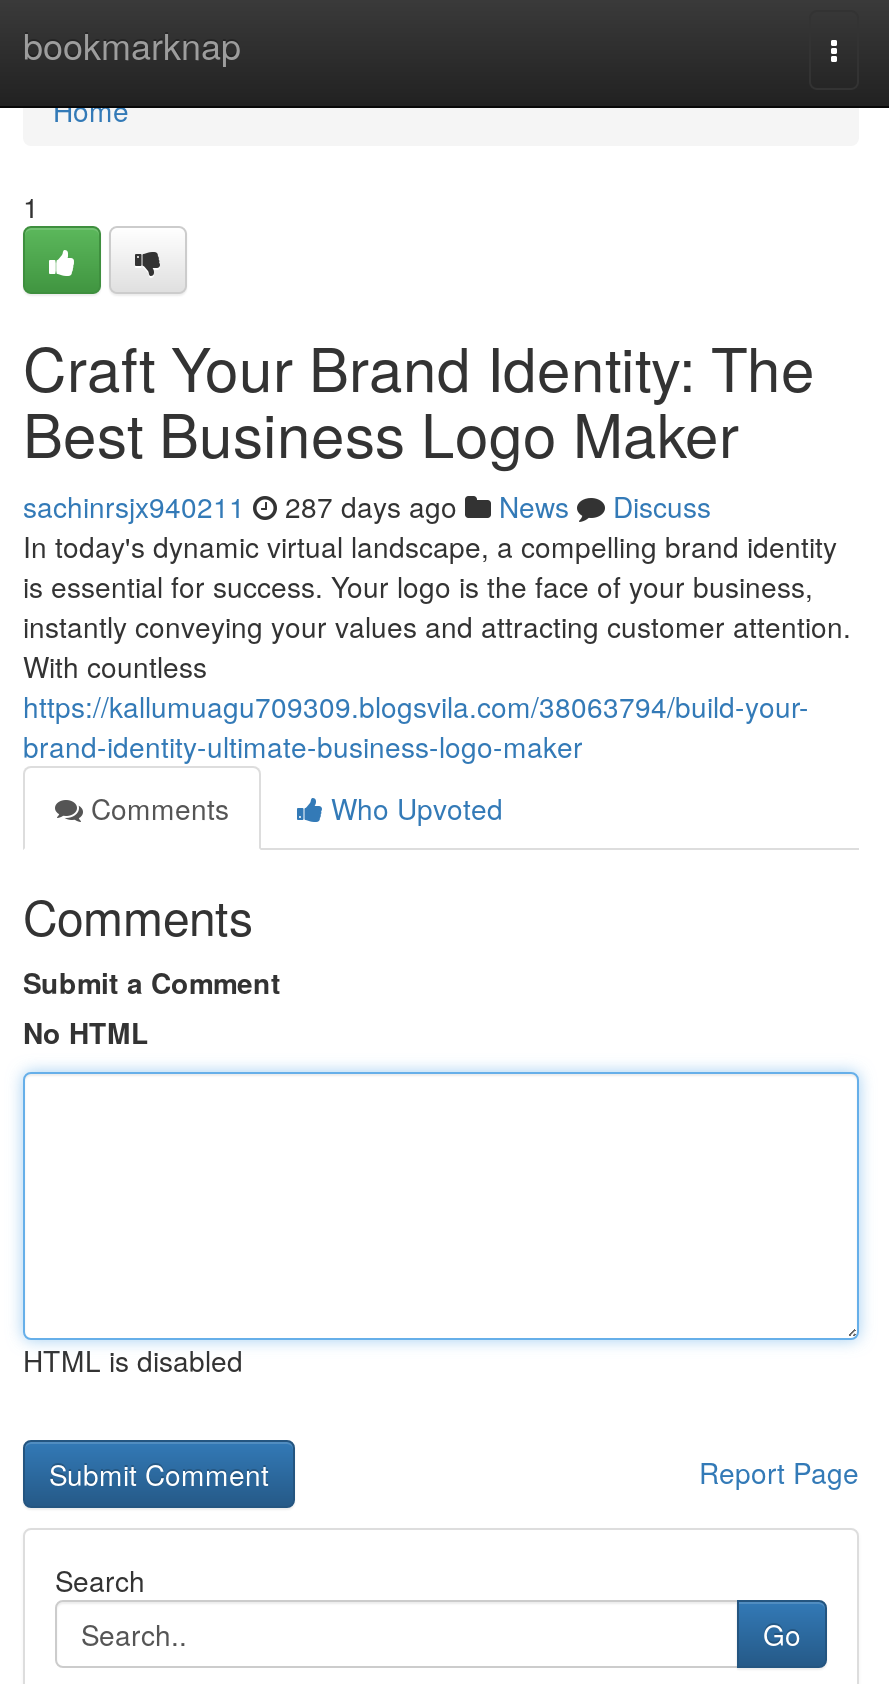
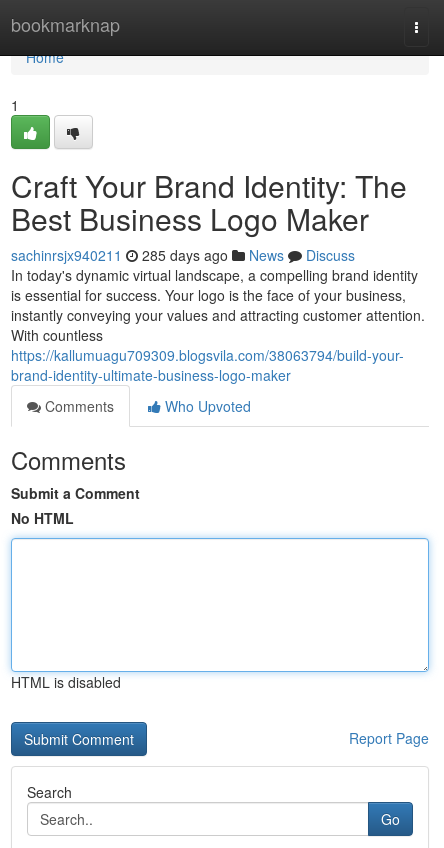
- sachinrsjx940211 287 days ago News Discuss
+ sachinrsjx940211 285 days ago News Discuss
